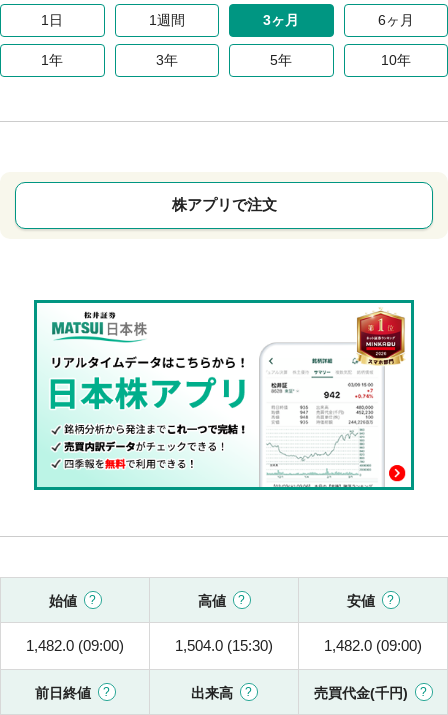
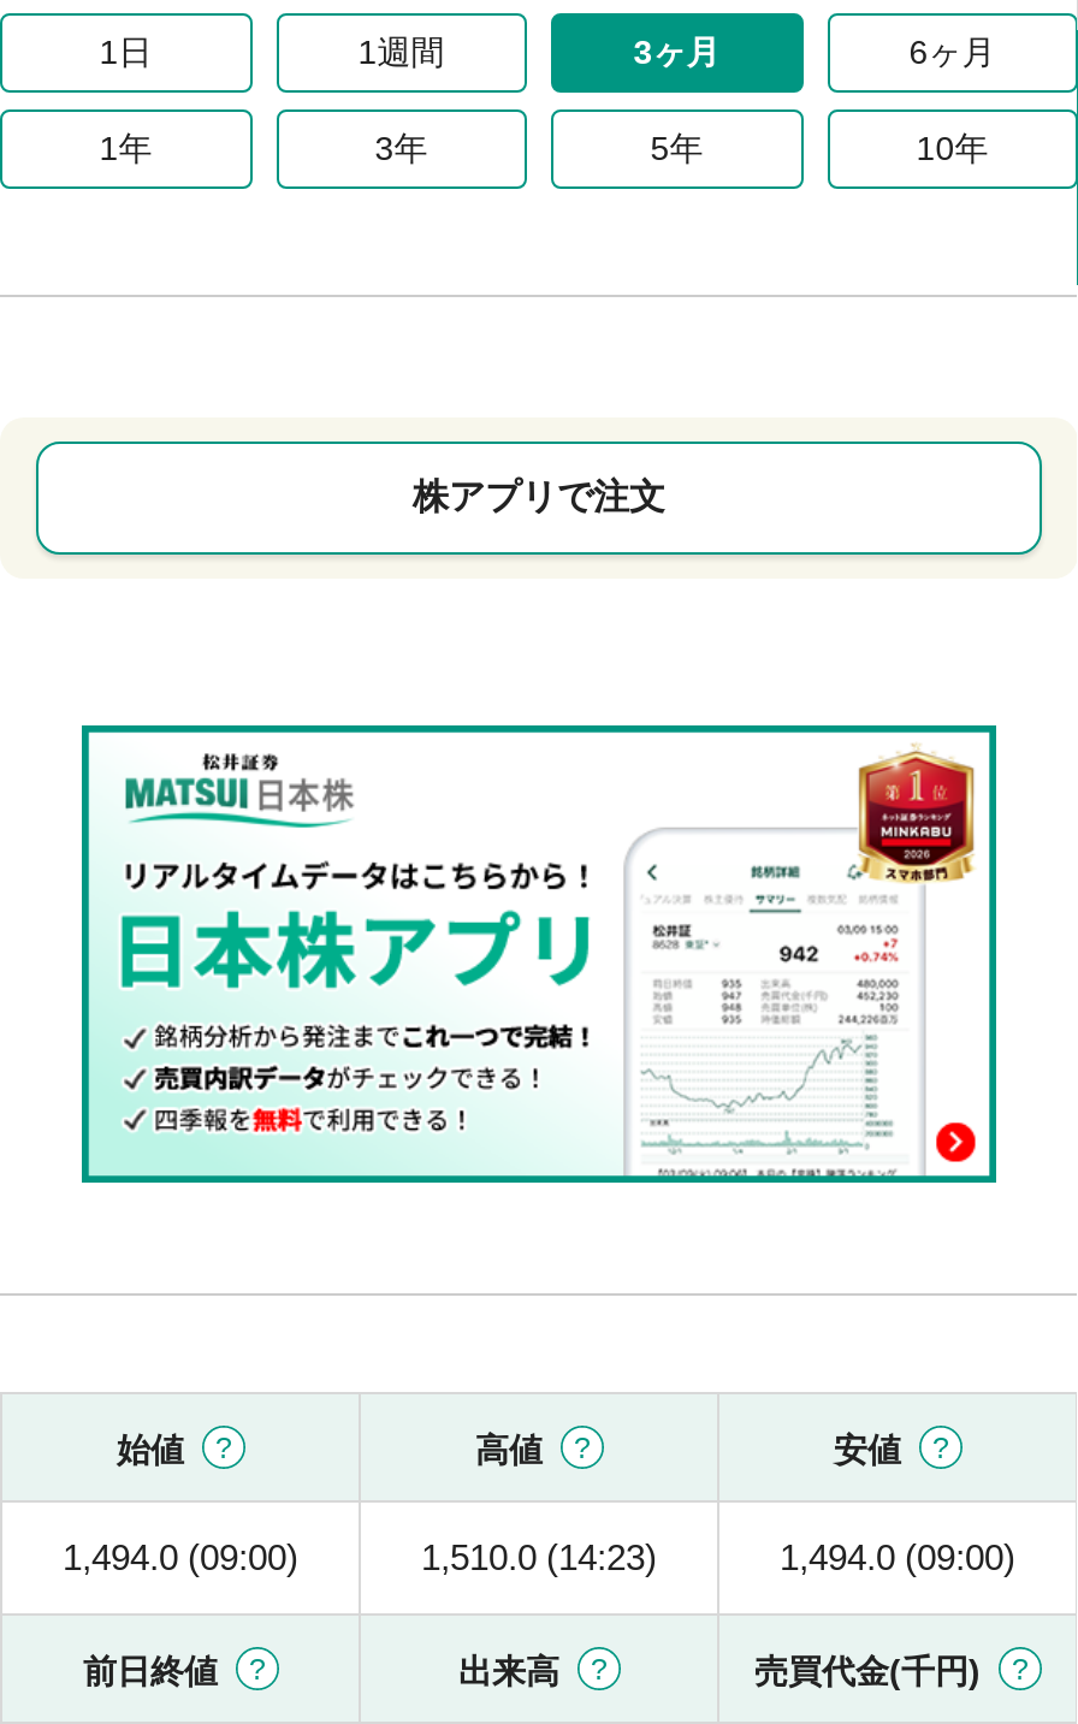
- 1,482.0 (09:00)
+ 1,494.0 (09:00)

- 1,504.0 (15:30)
+ 1,510.0 (14:23)

- 1,482.0 (09:00)
+ 1,494.0 (09:00)
